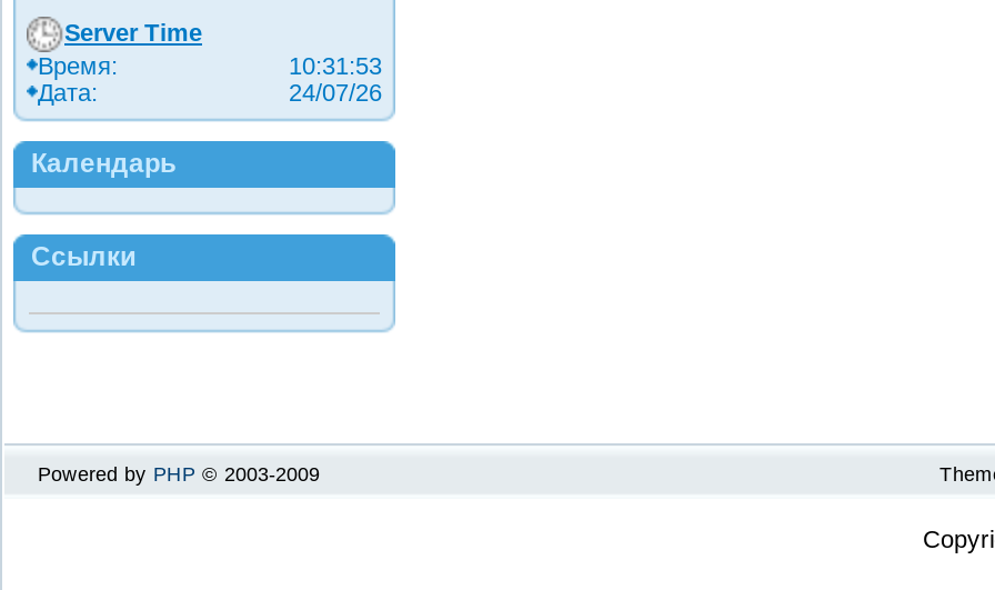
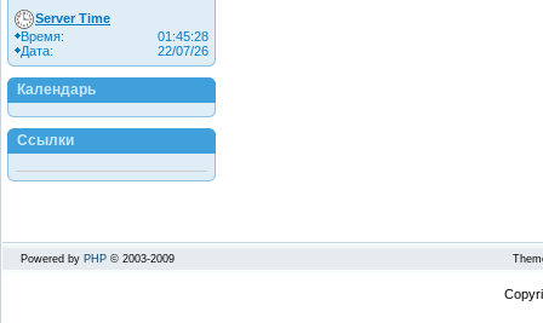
- 10:31:53
+ 01:45:28

- 24/07/26
+ 22/07/26
